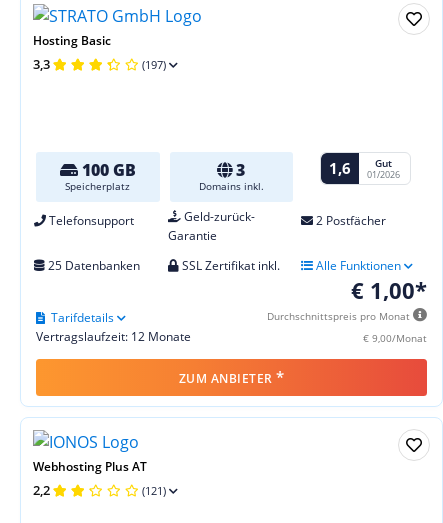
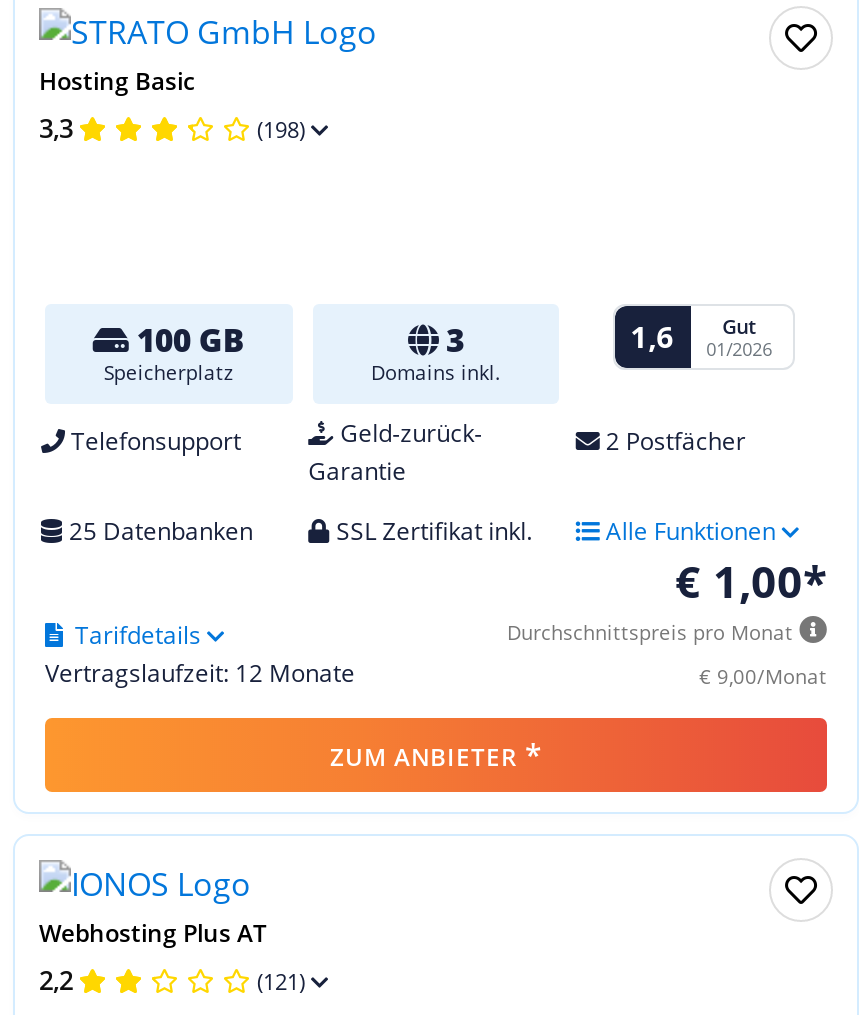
- (197)
+ (198)
